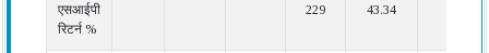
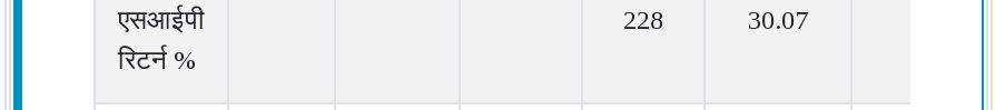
- 229
+ 228

- 43.34
+ 30.07
